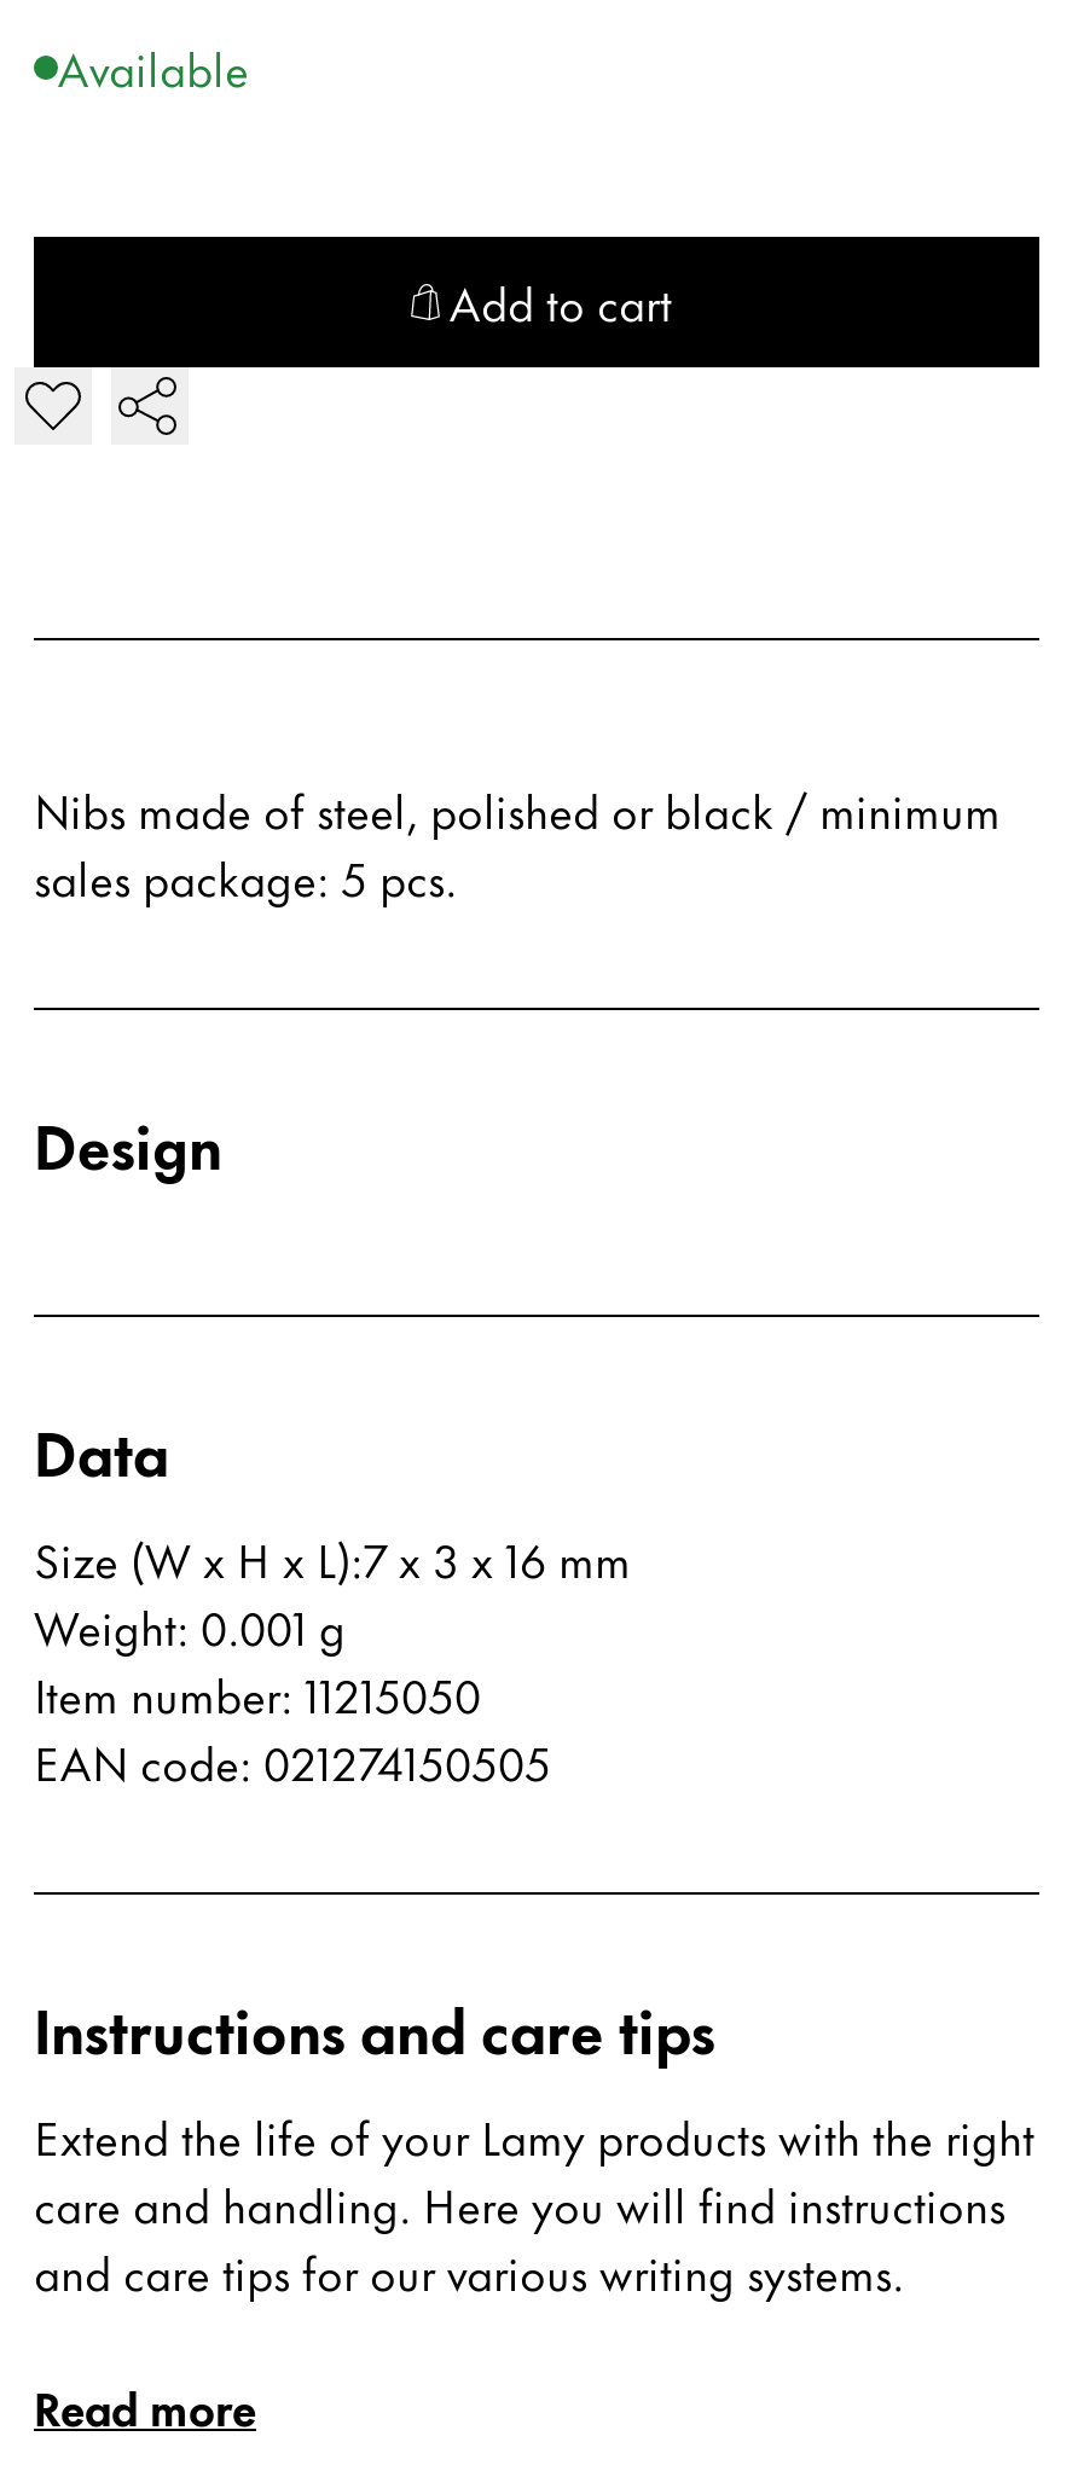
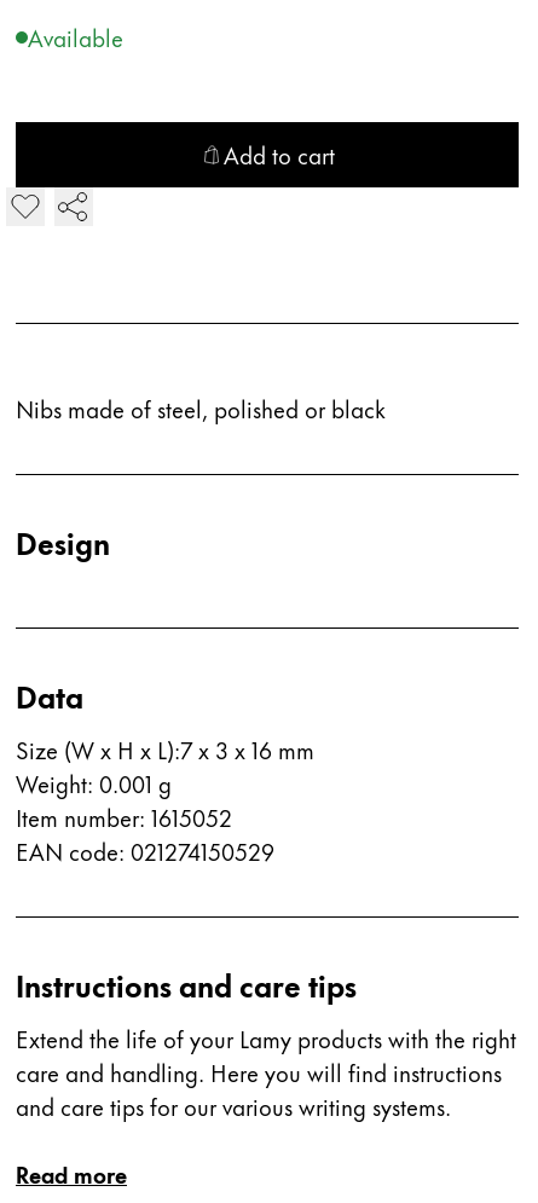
- Nibs made of steel, polished or black / minimum
- sales package: 5 pcs.
+ Nibs made of steel, polished or black

- Item number: 11215050
+ Item number: 1615052

- EAN code: 021274150505
+ EAN code: 021274150529
